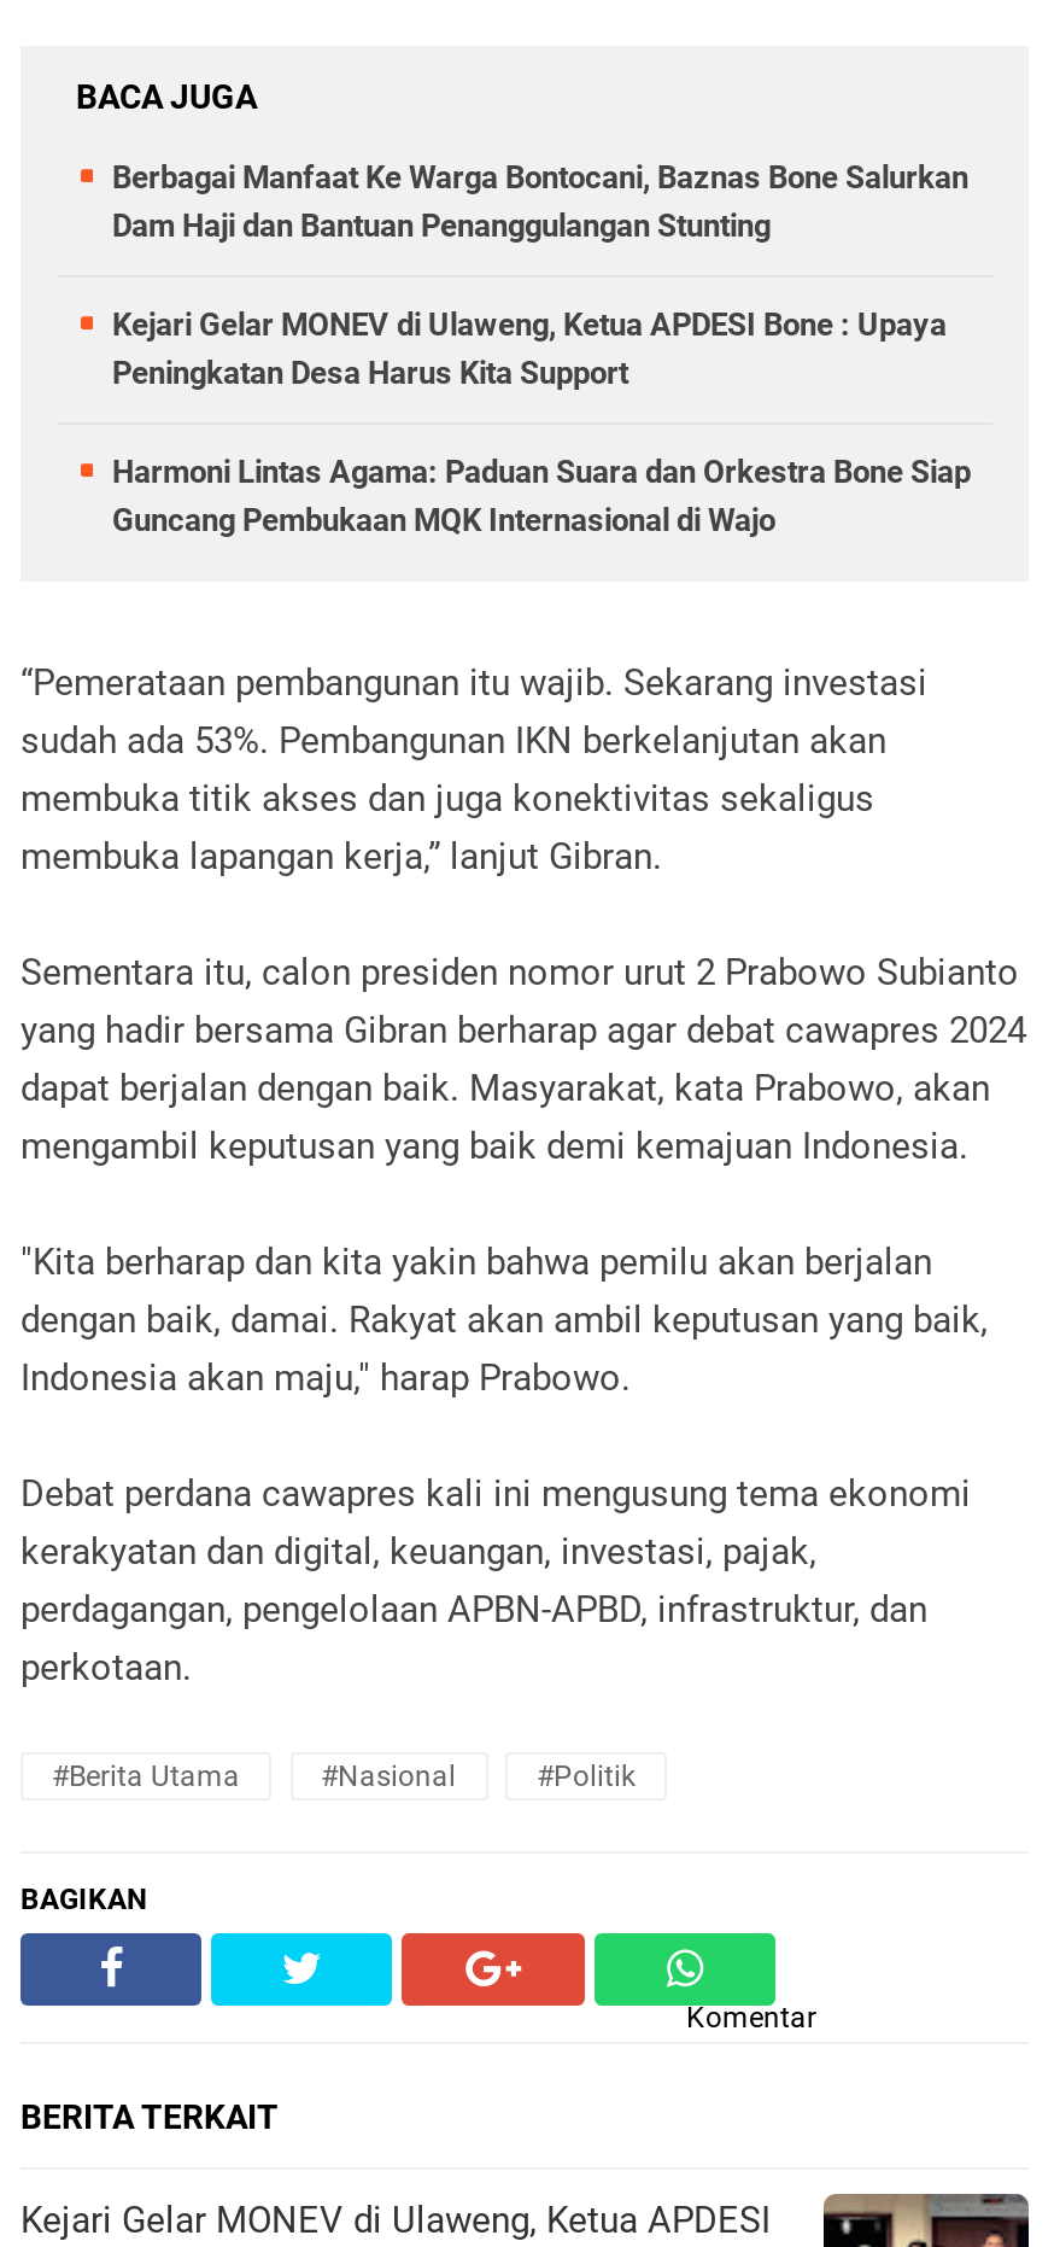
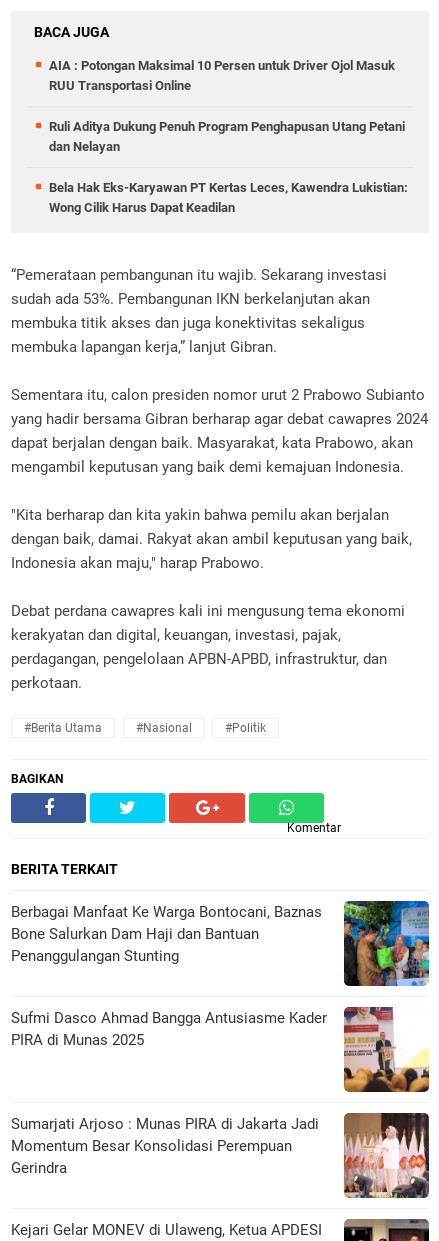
- Berbagai Manfaat Ke Warga Bontocani, Baznas Bone Salurkan
- Dam Haji dan Bantuan Penanggulangan Stunting
+ AIA : Potongan Maksimal 10 Persen untuk Driver Ojol Masuk
+ RUU Transportasi Online

- Kejari Gelar MONEV di Ulaweng, Ketua APDESI Bone : Upaya
- Peningkatan Desa Harus Kita Support
+ Ruli Aditya Dukung Penuh Program Penghapusan Utang Petani
+ dan Nelayan

- Harmoni Lintas Agama: Paduan Suara dan Orkestra Bone Siap
- Guncang Pembukaan MQK Internasional di Wajo
+ Bela Hak Eks-Karyawan PT Kertas Leces, Kawendra Lukistian:
+ Wong Cilik Harus Dapat Keadilan

+ [image]
+ Berbagai Manfaat Ke Warga Bontocani, Baznas
+ Bone Salurkan Dam Haji dan Bantuan
+ Penanggulangan Stunting
+ Sufmi Dasco Ahmad Bangga Antusiasme Kader
+ PIRA di Munas 2025

+ [image]
+ Sumarjati Arjoso : Munas PIRA di Jakarta Jadi
+ Momentum Besar Konsolidasi Perempuan
+ Gerindra

+ [image]
